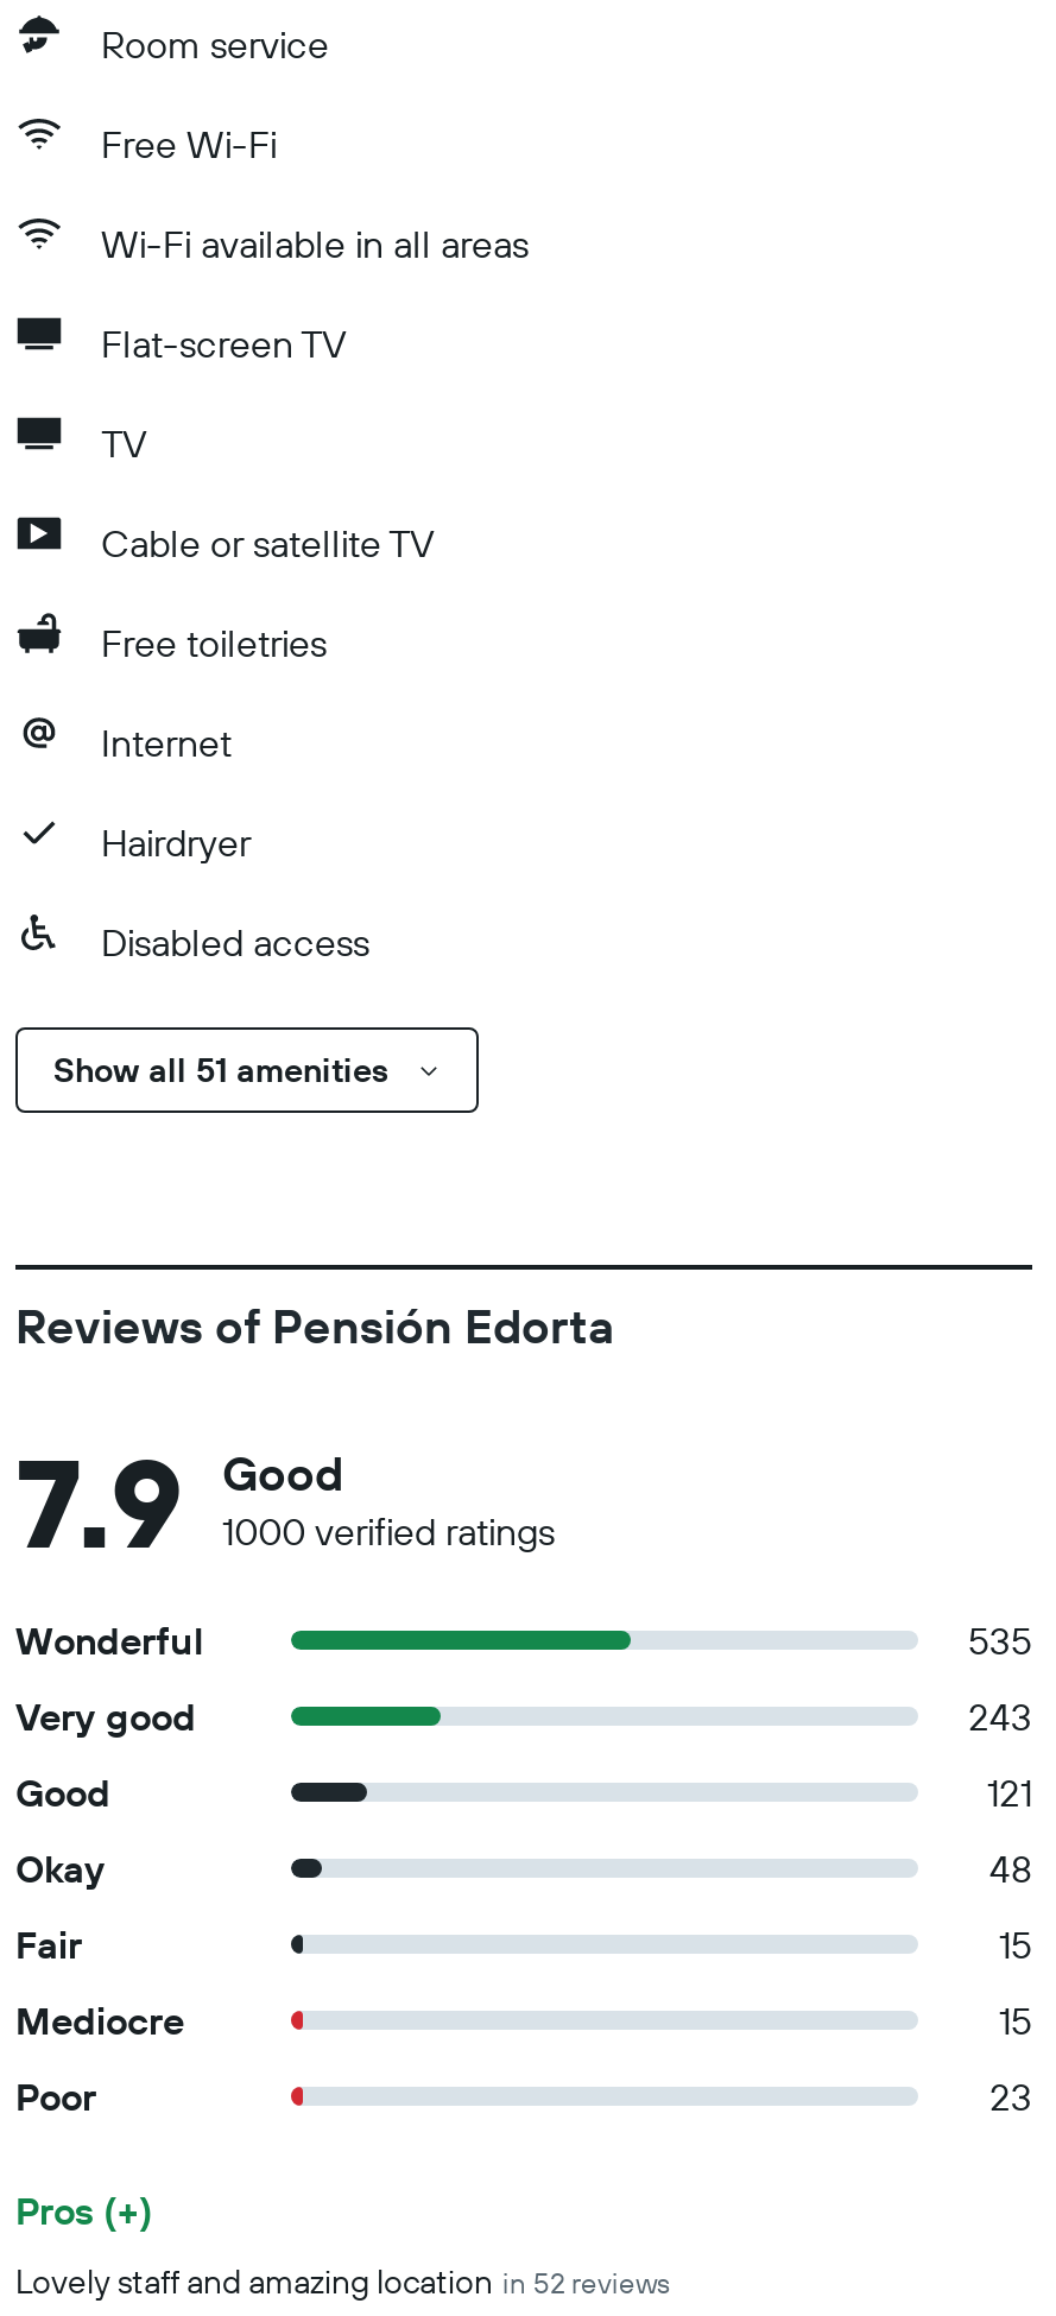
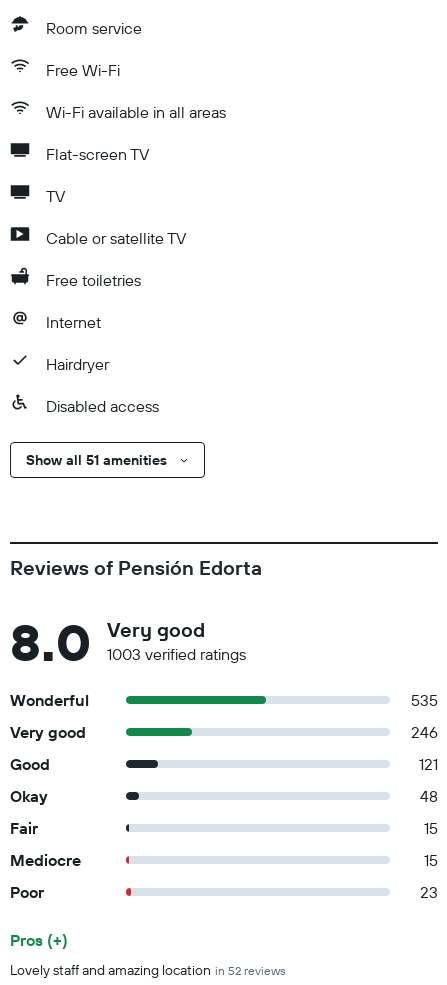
- 7.9
- Good
- 1000 verified ratings
+ 8.0
+ Very good
+ 1003 verified ratings

- 243
+ 246
